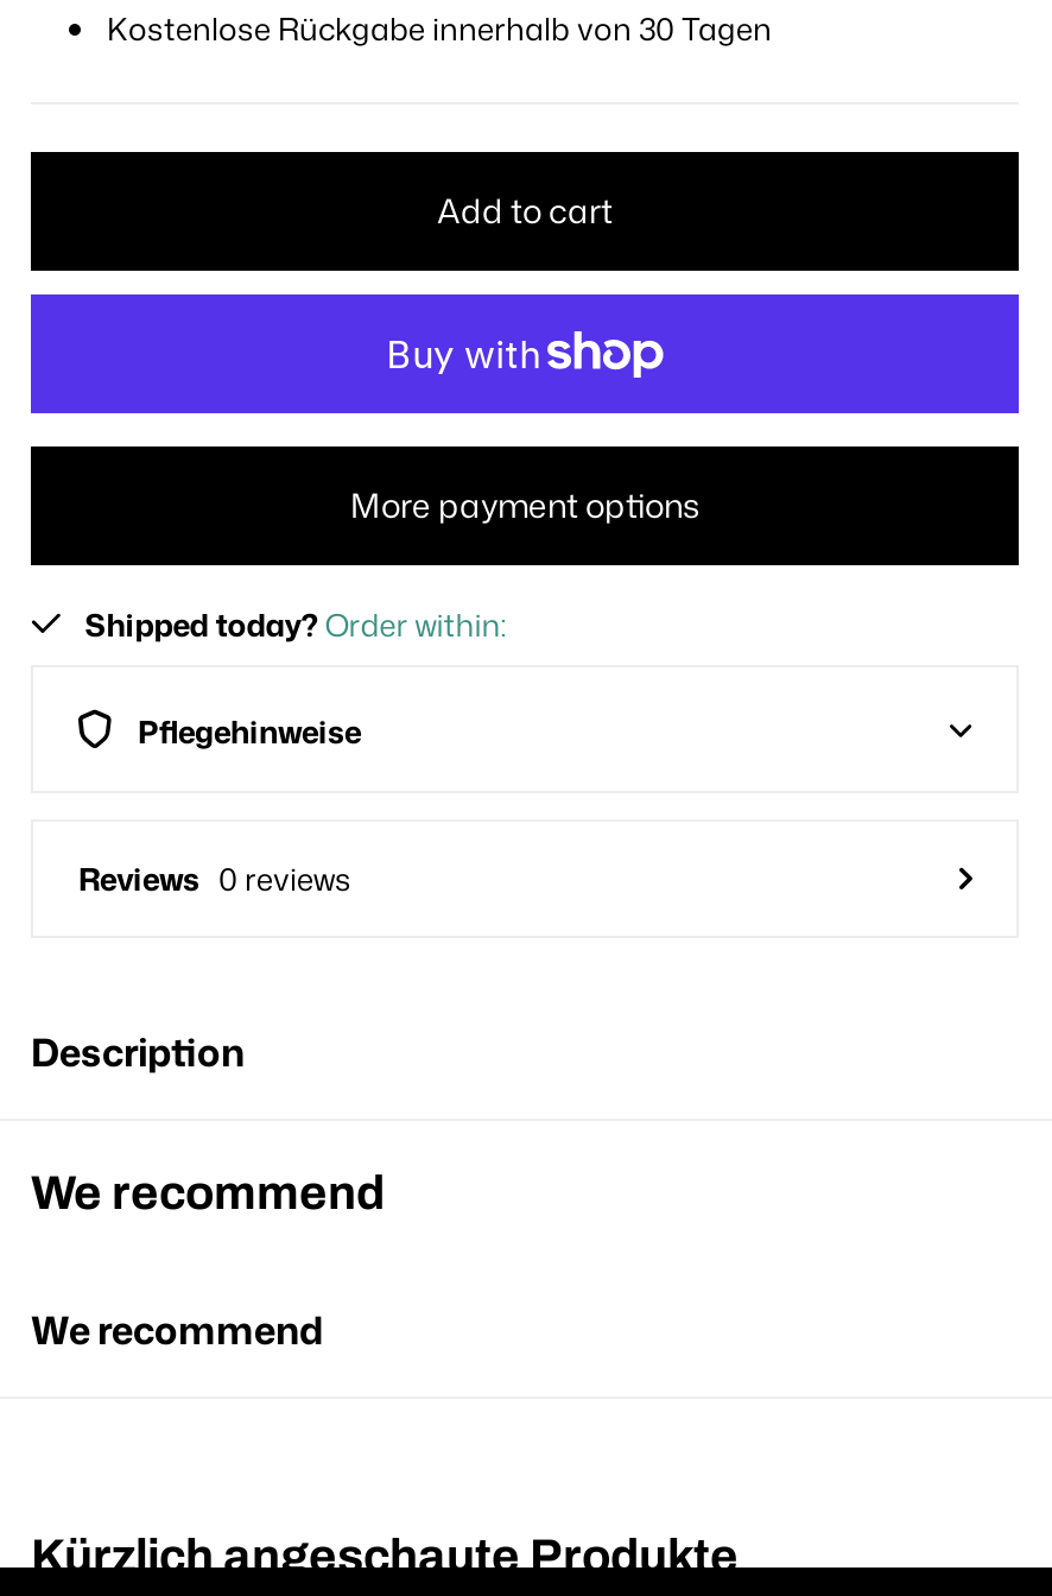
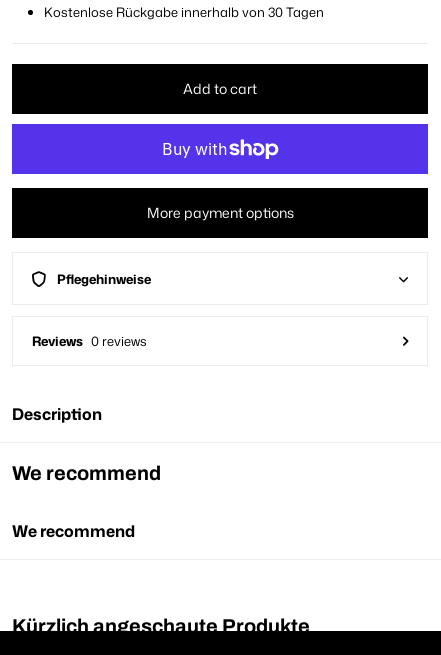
- Shipped today? Order within:
